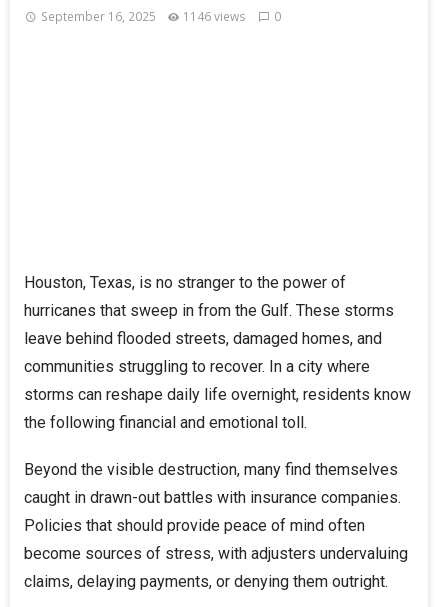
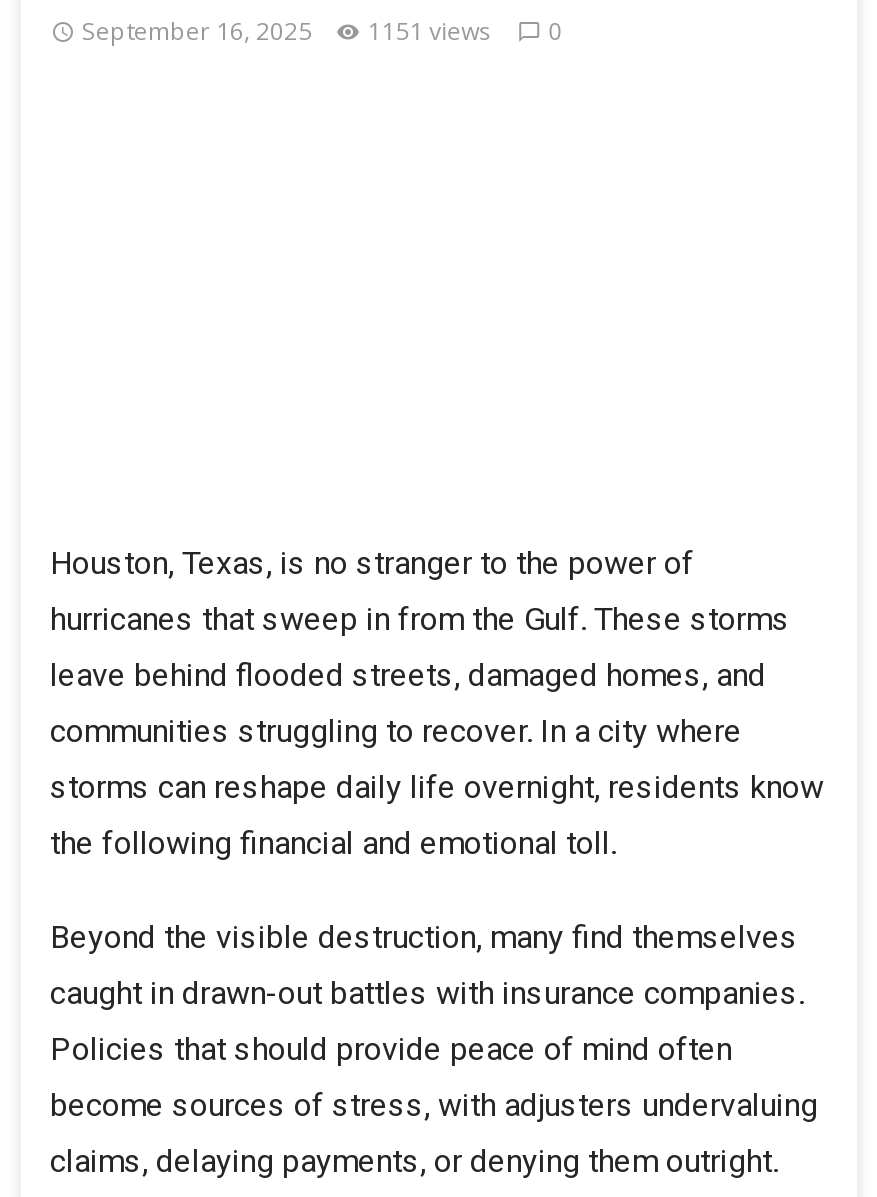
- September 16, 2025 1146 views 0
+ September 16, 2025 1151 views 0
